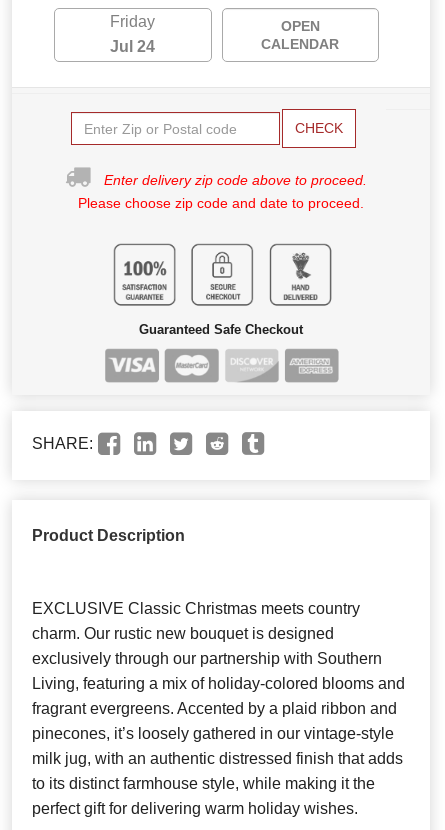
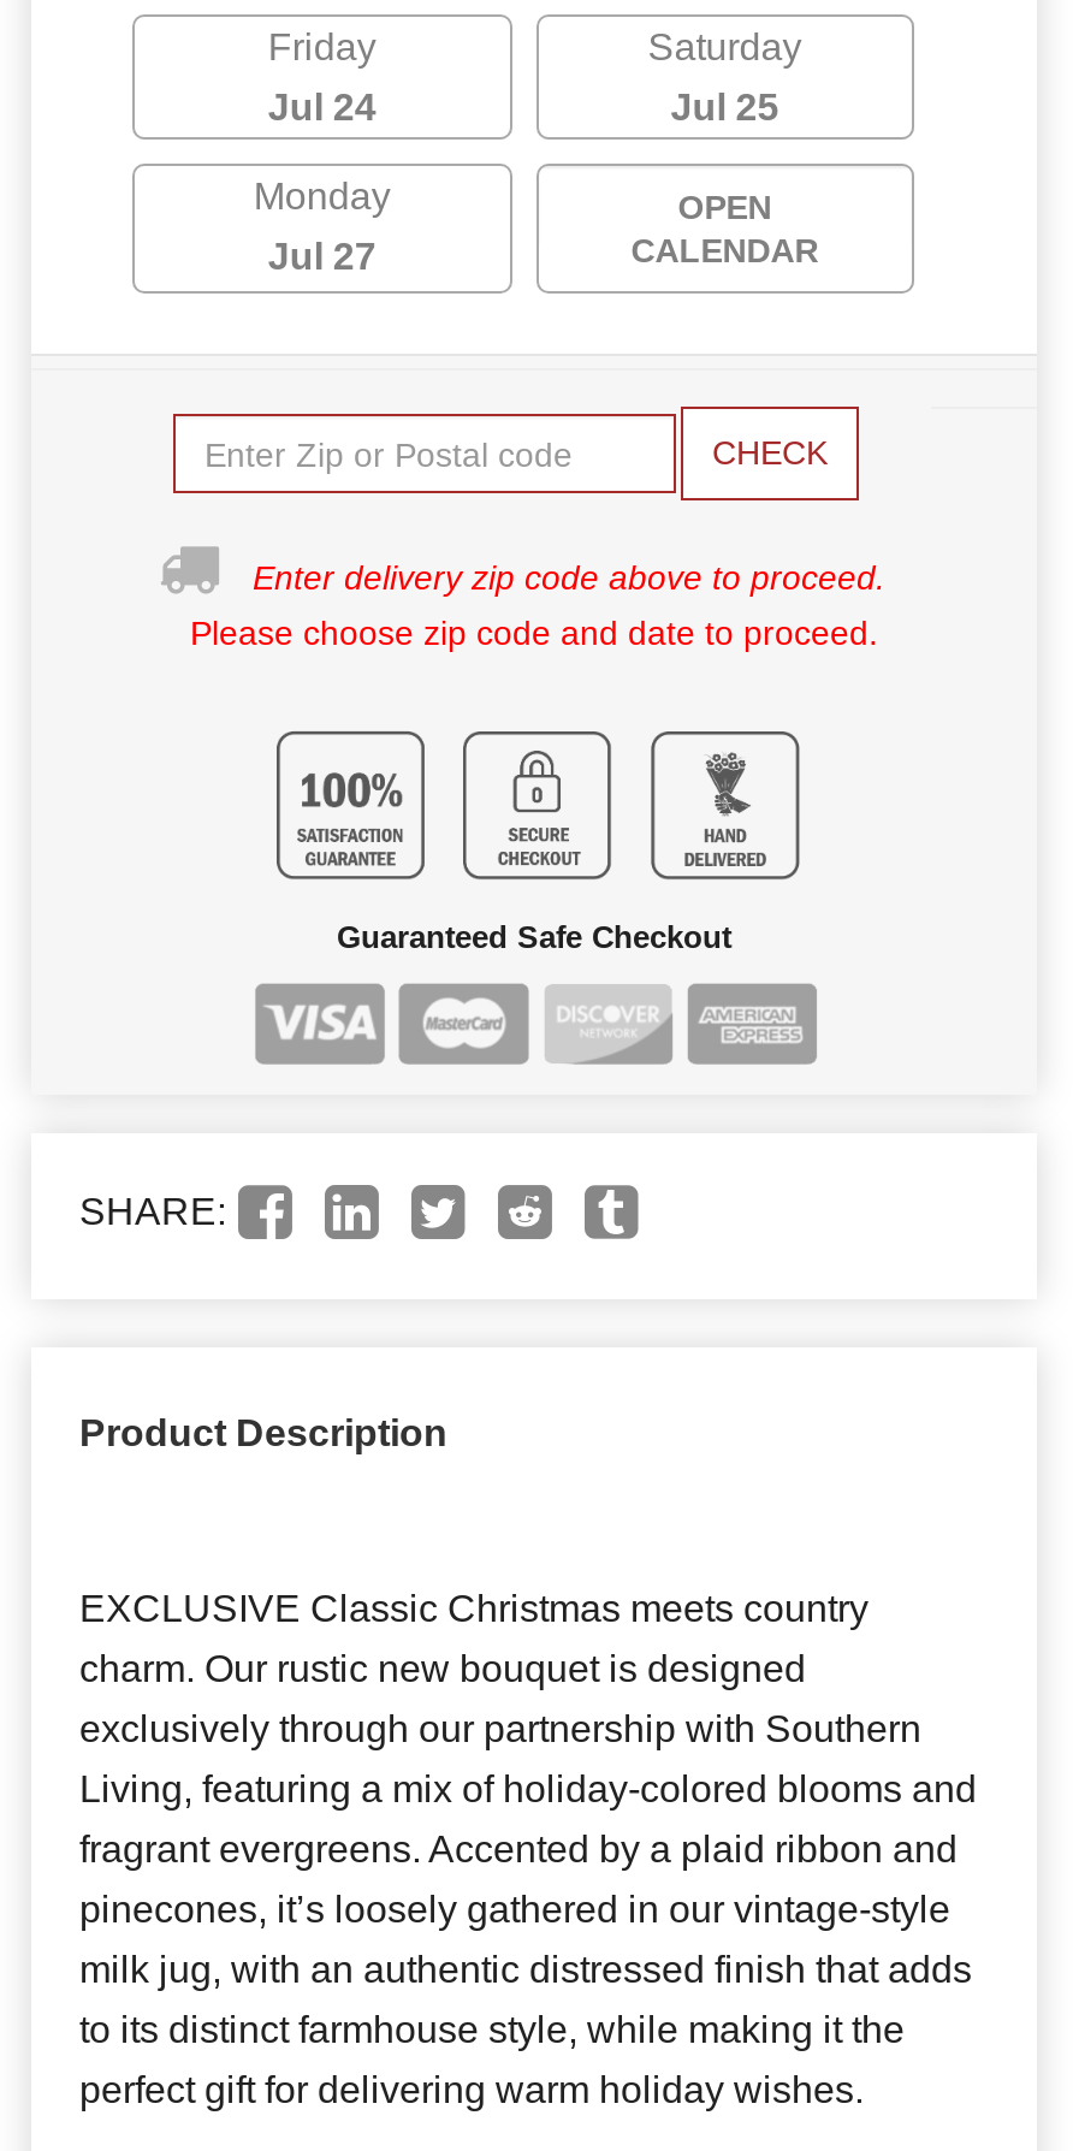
+ Saturday
+ Jul 25
+ Monday
+ Jul 27
